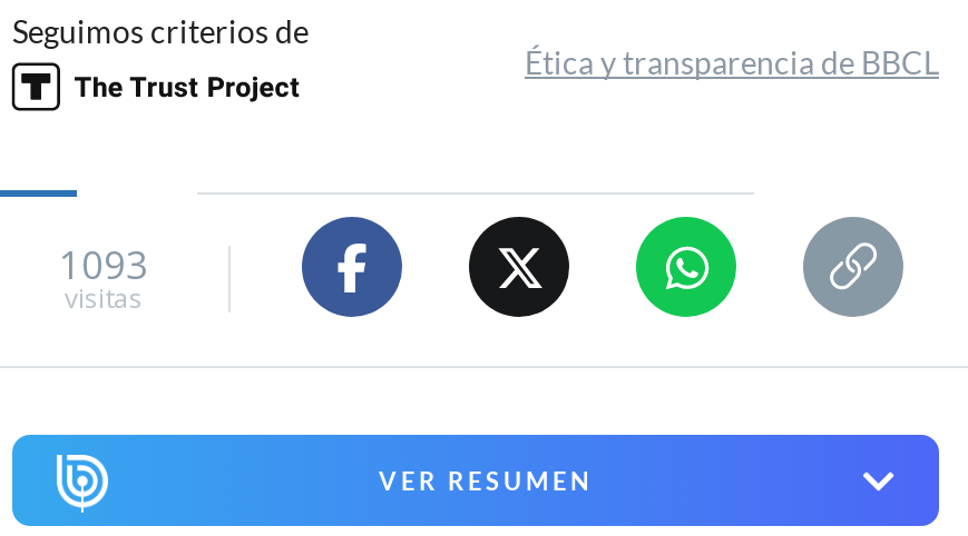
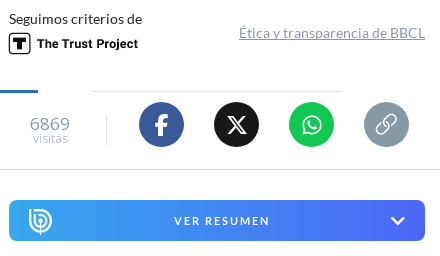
- 1093
+ 6869
